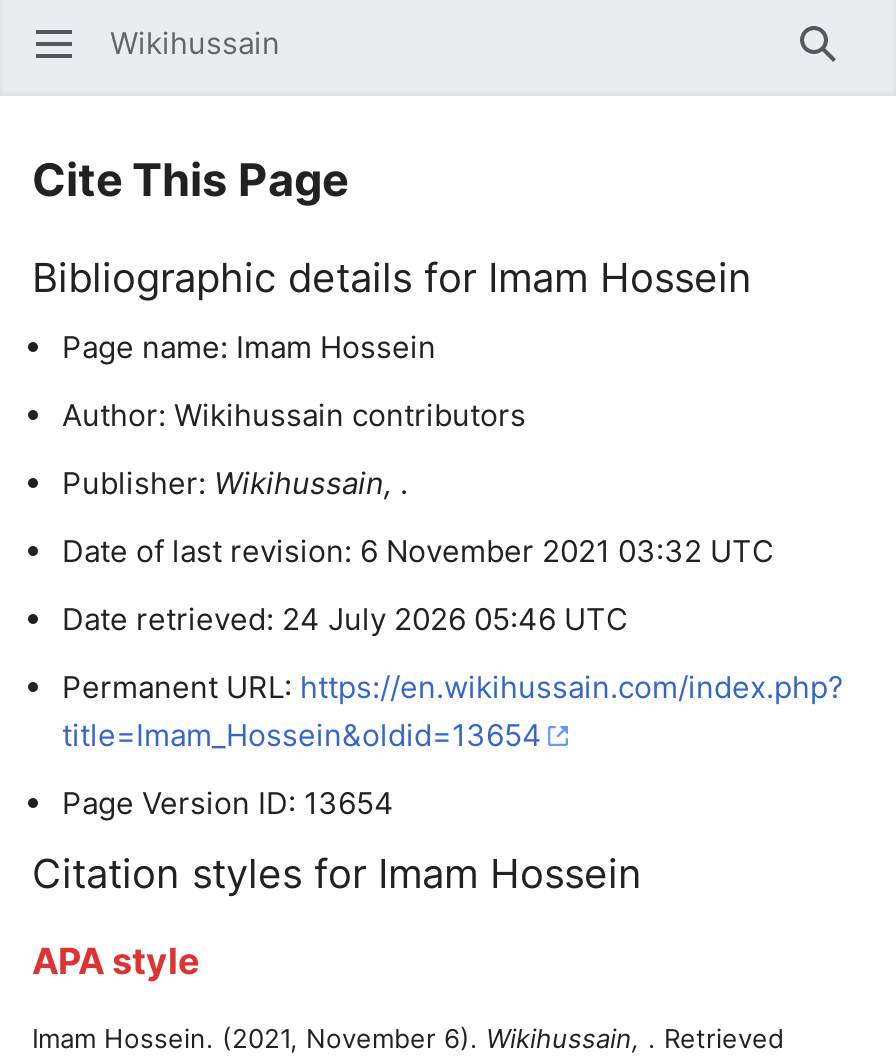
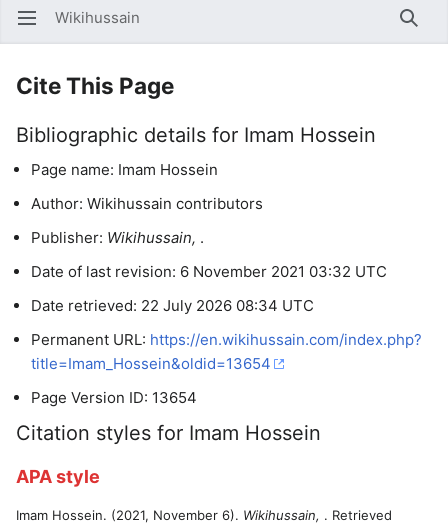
- Date retrieved: 24 July 2026 05:46 UTC
+ Date retrieved: 22 July 2026 08:34 UTC
